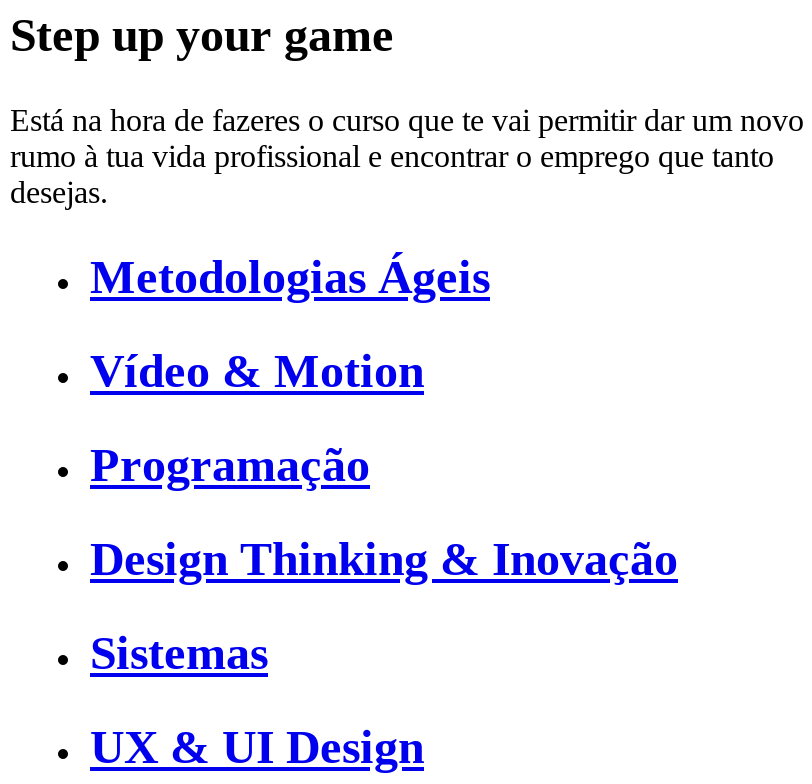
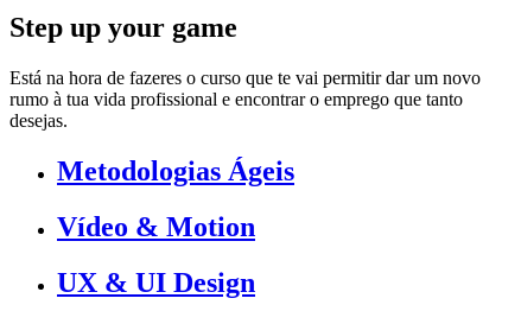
- Programação
- Design Thinking & Inovação
- Sistemas
